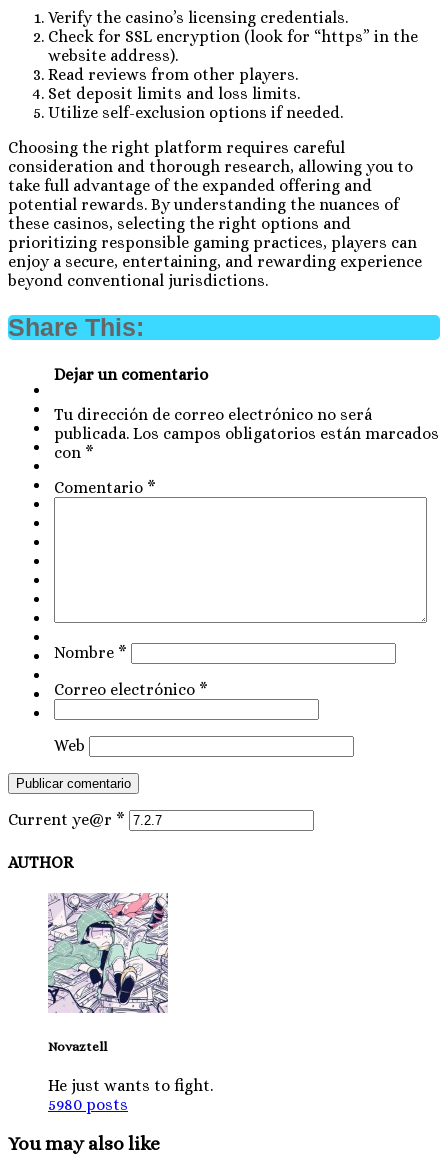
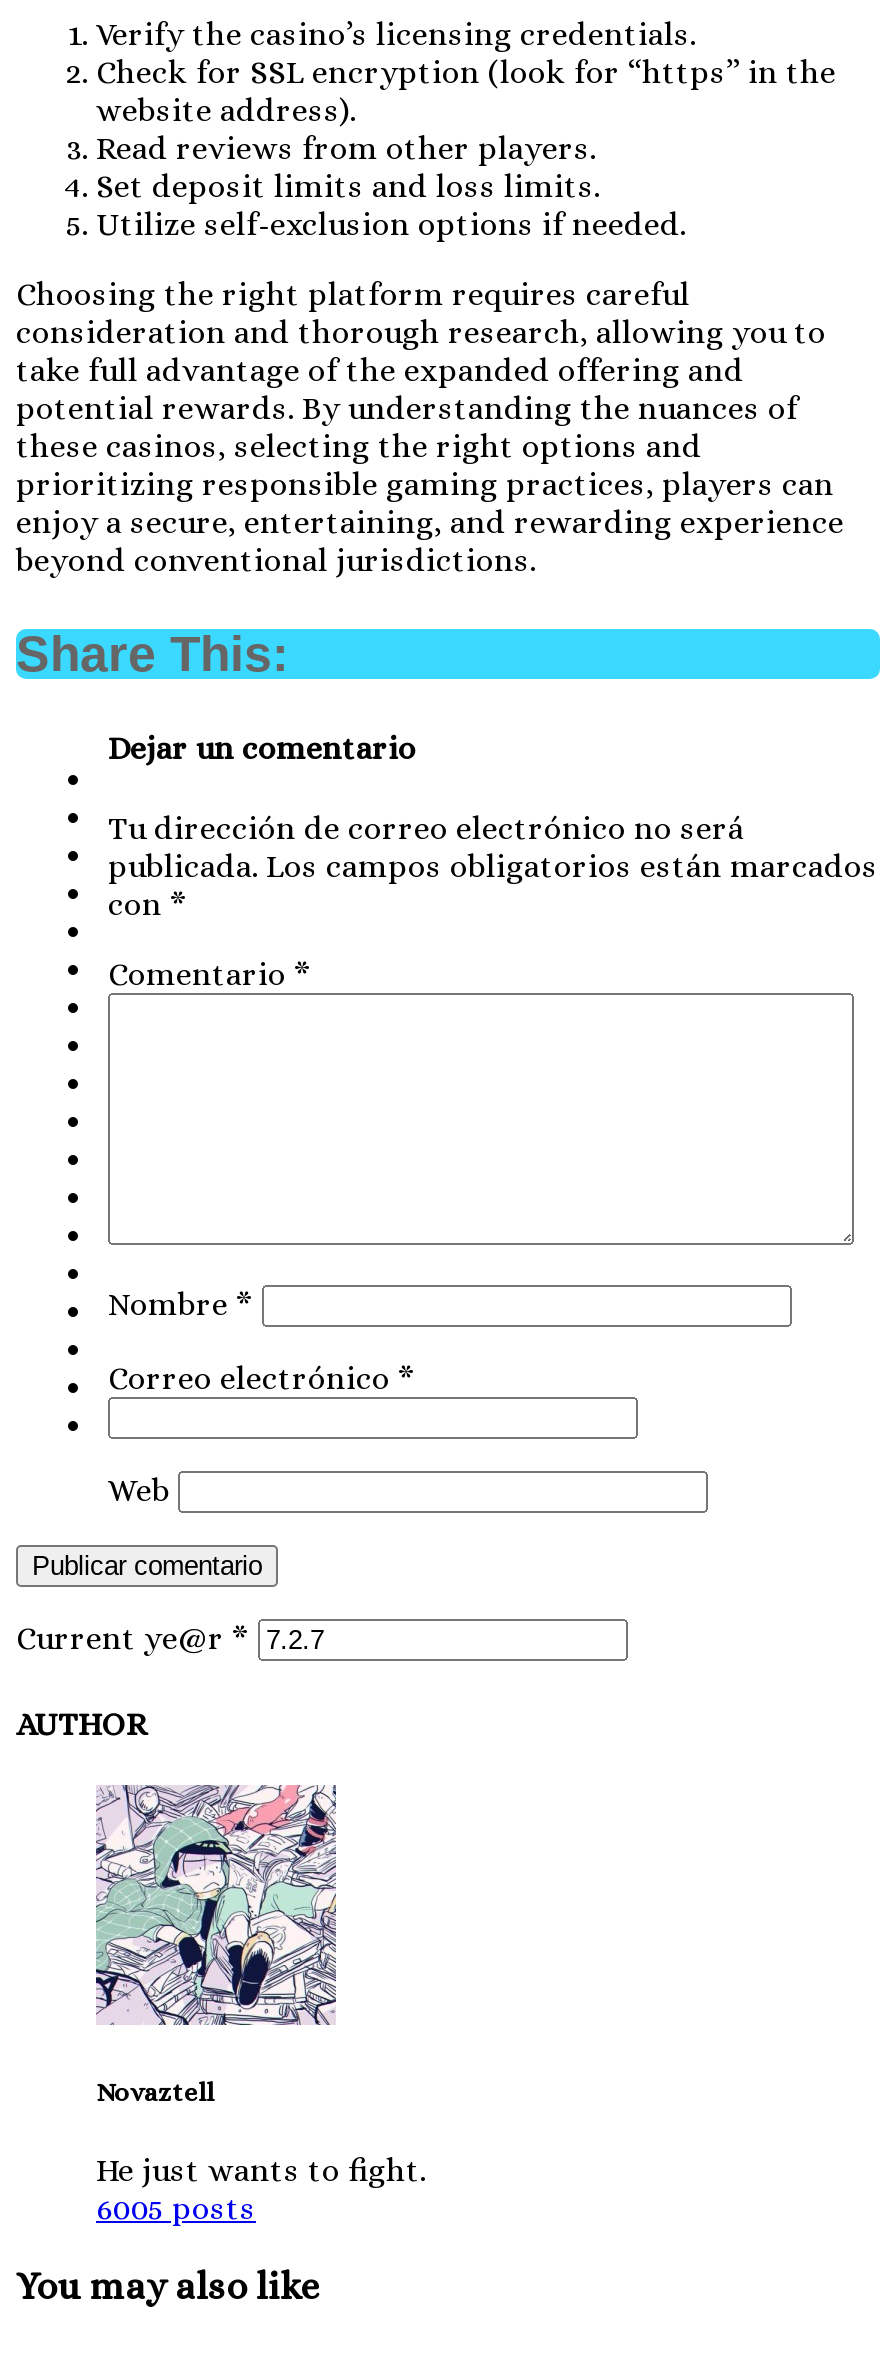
- 5980 posts
+ 6005 posts
